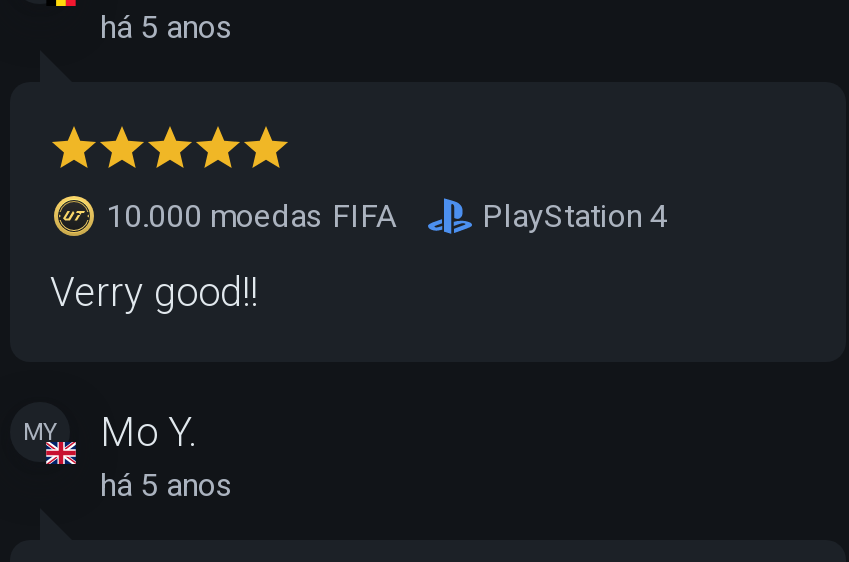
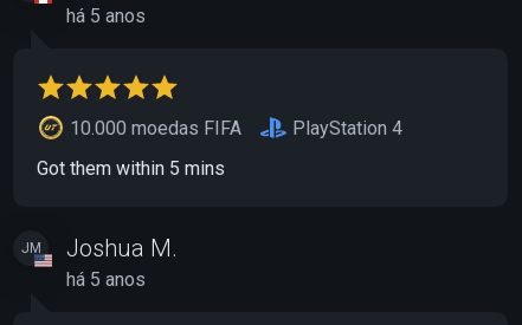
- Verry good!!
+ Got them within 5 mins

- MY
- Mo Y.
+ JM
+ Joshua M.
